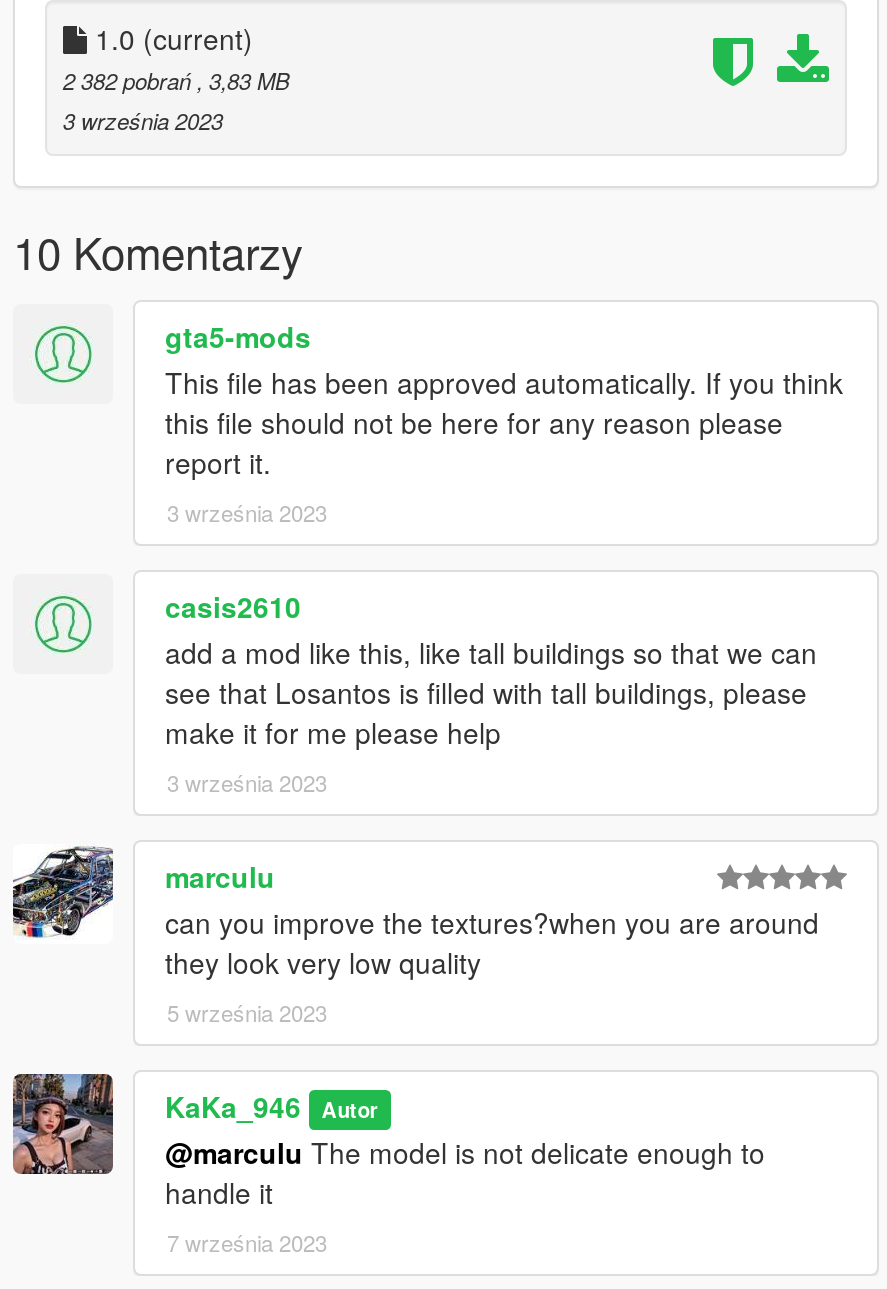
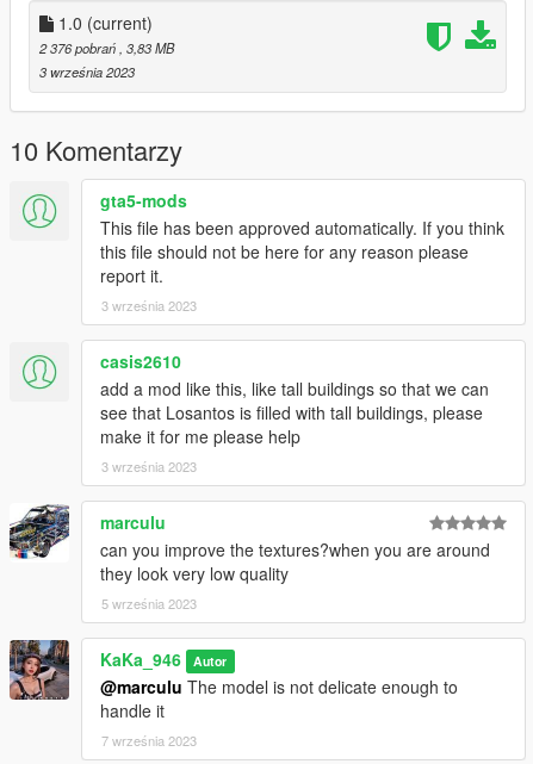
- 2 382 pobrań, 3,83 MB
+ 2 376 pobrań, 3,83 MB
